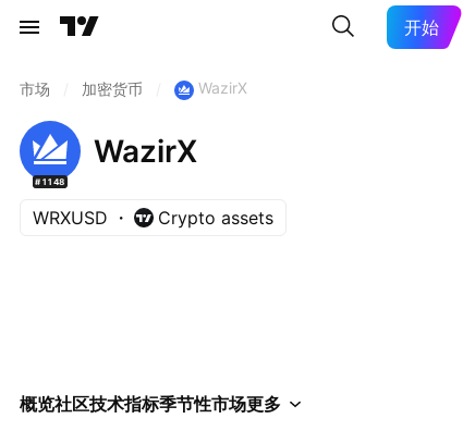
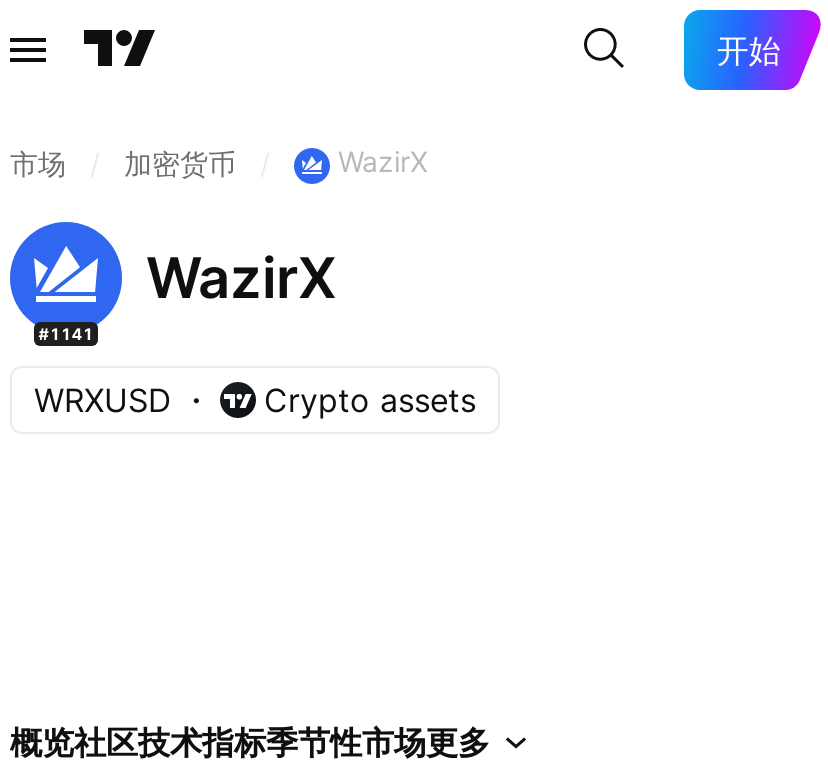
- #1148
+ #1141
